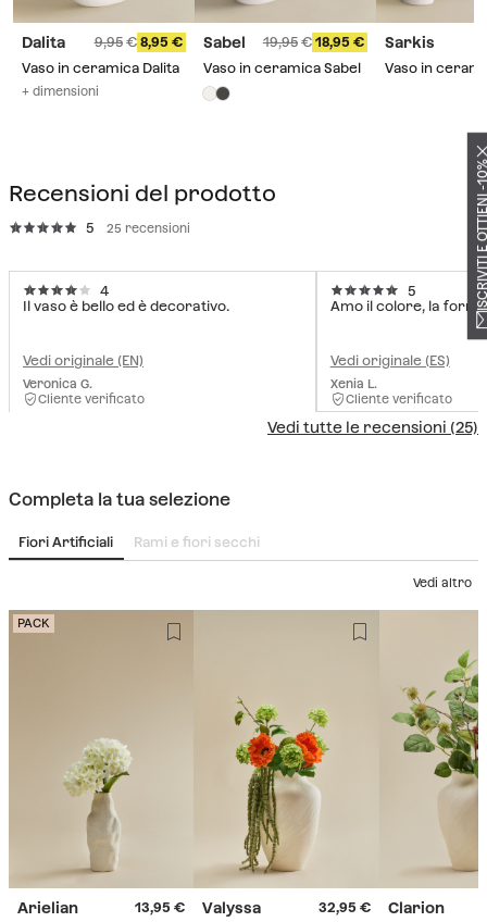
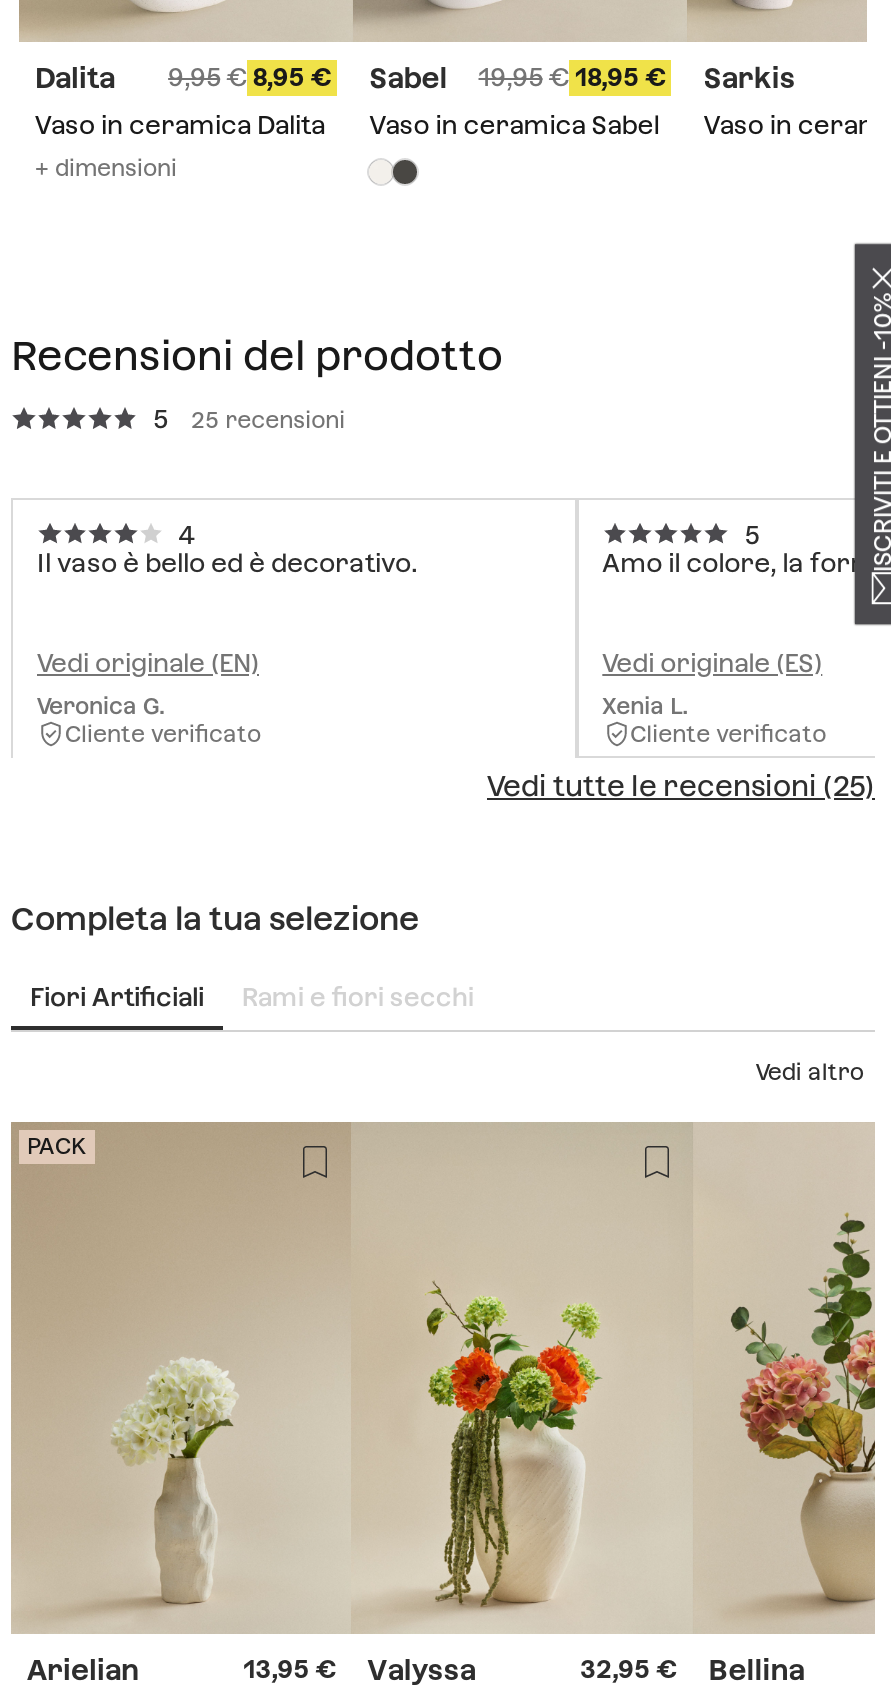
- [image]
- Clarion
+ [image]
+ Bellina
